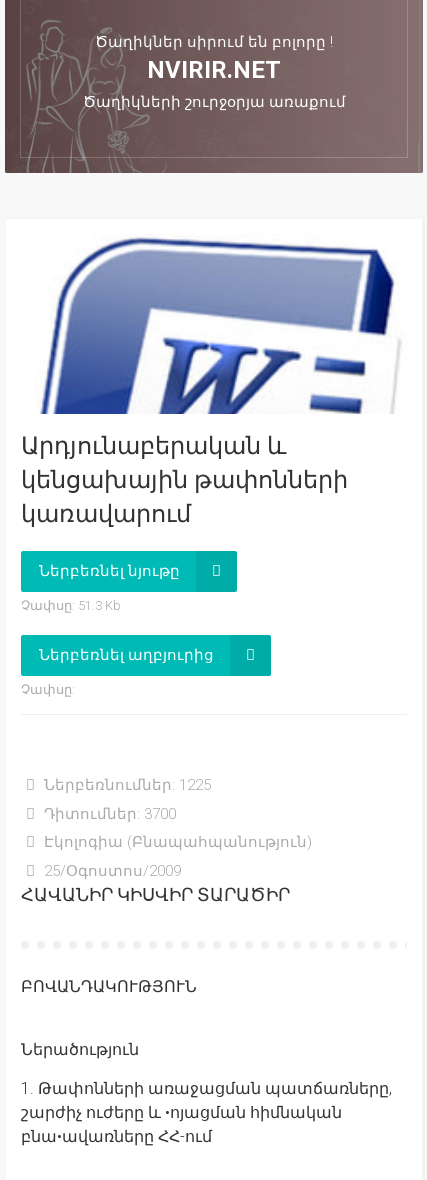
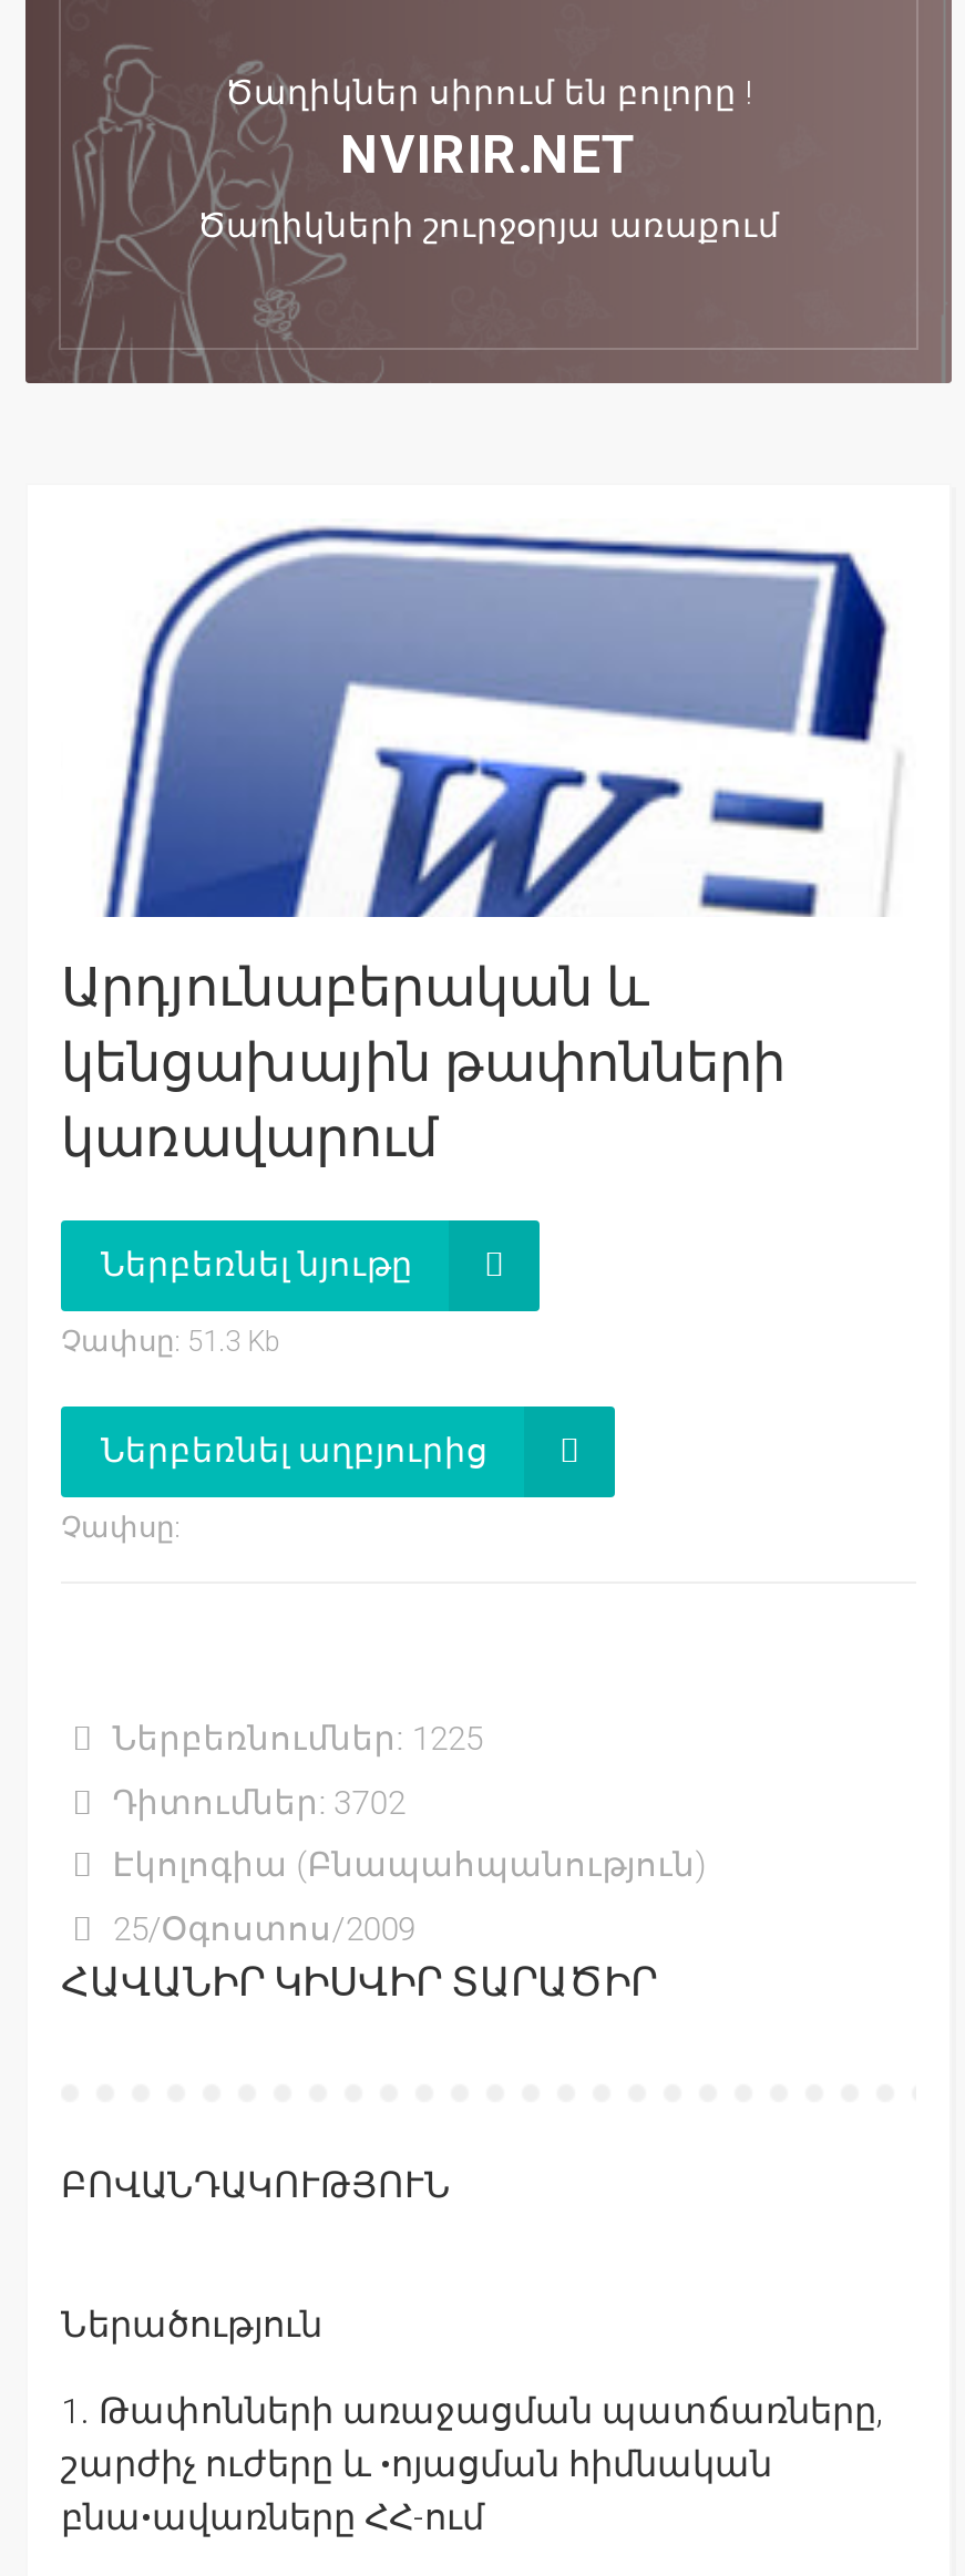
- Դիտումներ: 3700
+ Դիտումներ: 3702
